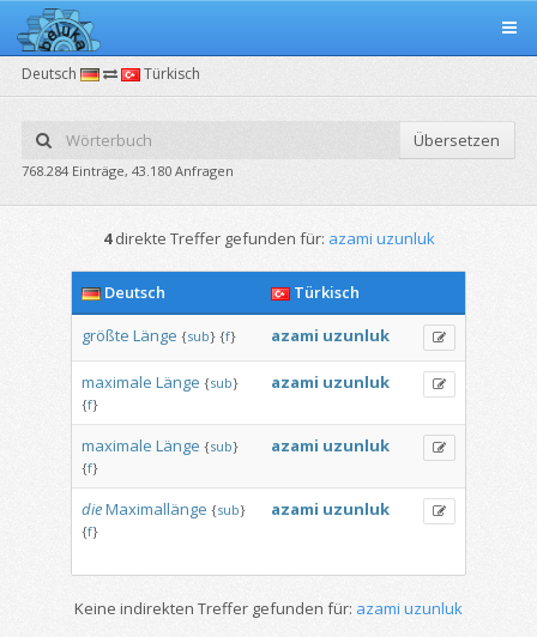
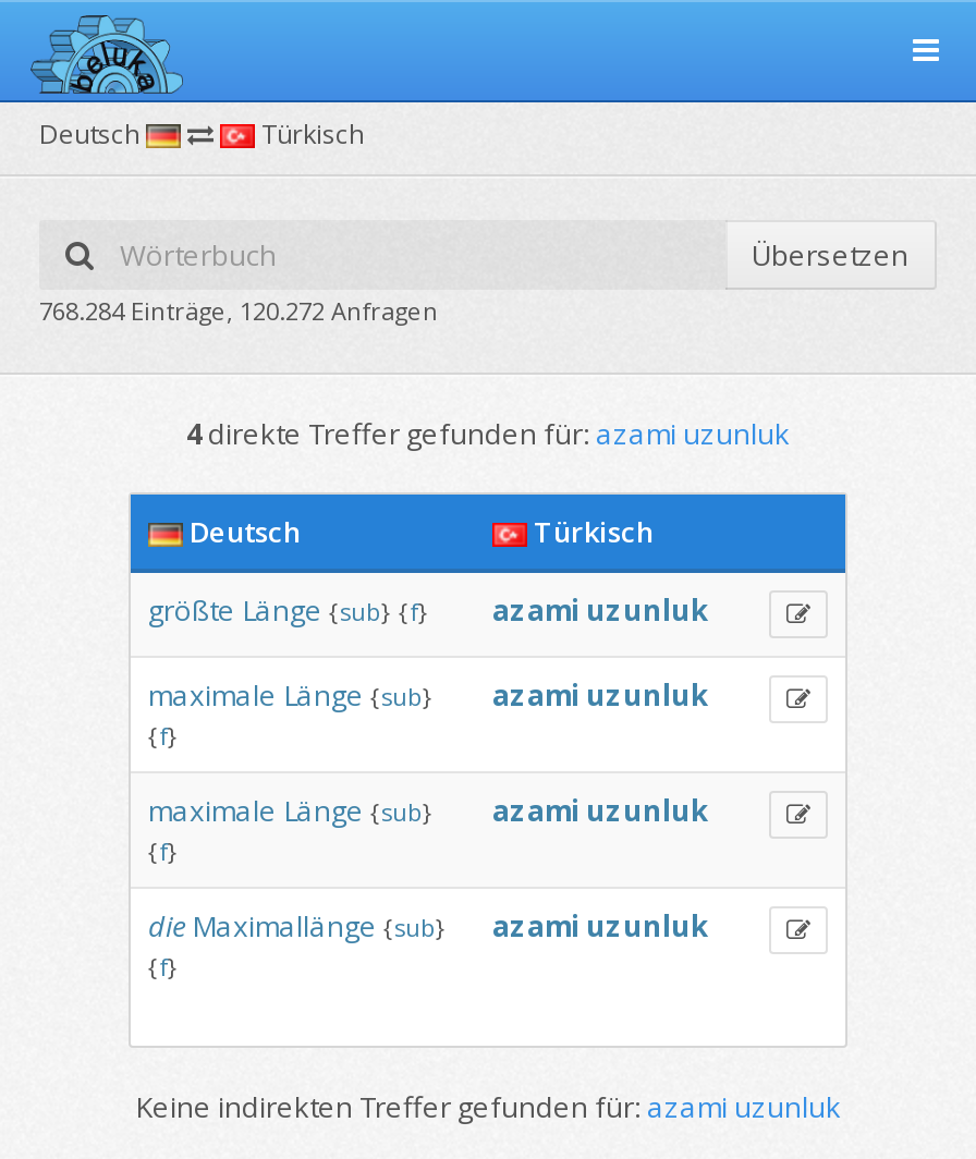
- 768.284 Einträge, 43.180 Anfragen
+ 768.284 Einträge, 120.272 Anfragen
